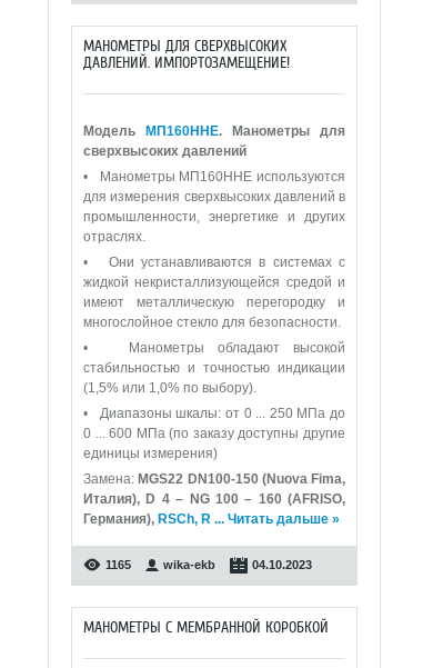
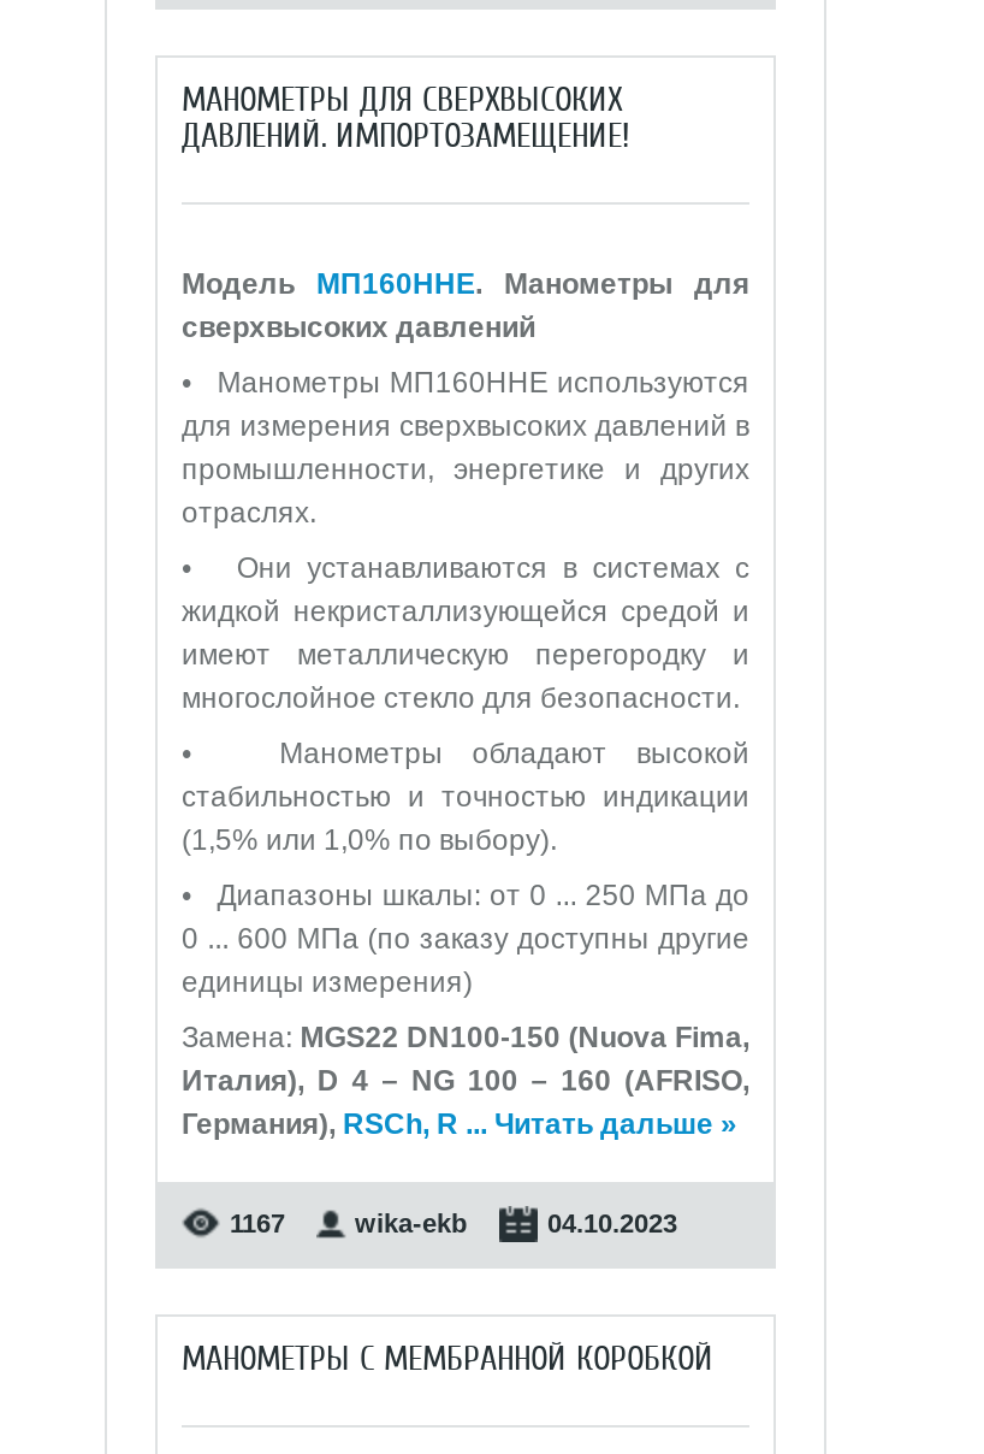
- 1165
+ 1167
